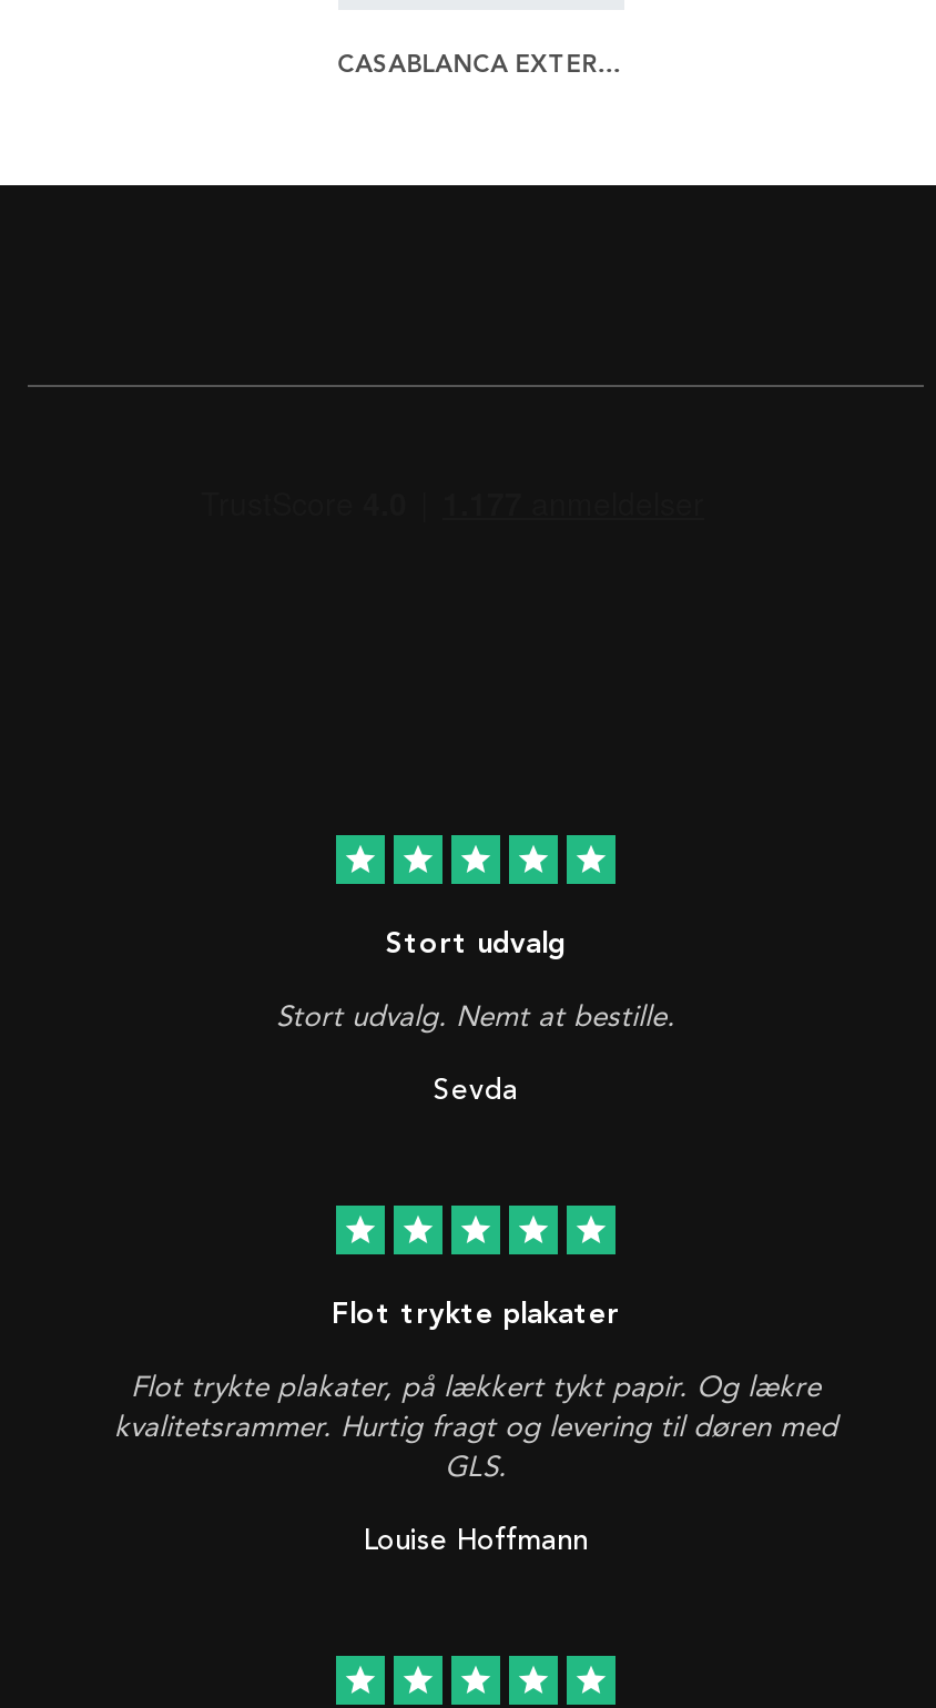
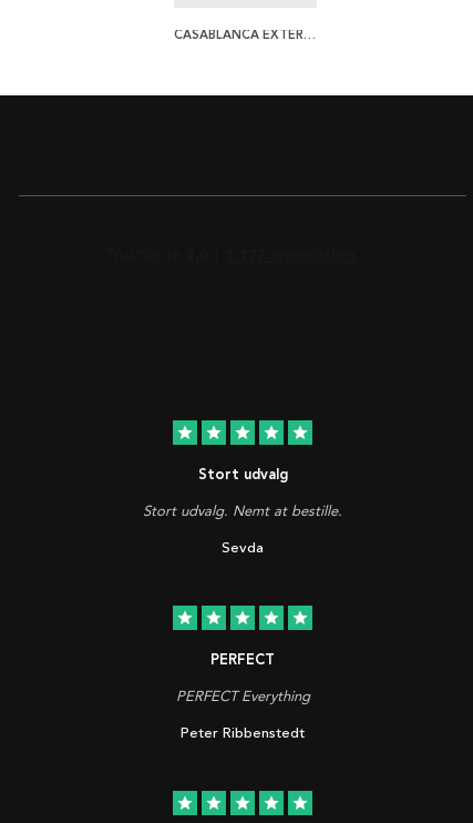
- Flot trykte plakater
+ PERFECT

- Flot trykte plakater, på lækkert tykt papir. Og lækre
- kvalitetsrammer. Hurtig fragt og levering til døren med
- GLS.
+ PERFECT Everything

- Louise Hoffmann
+ Peter Ribbenstedt
